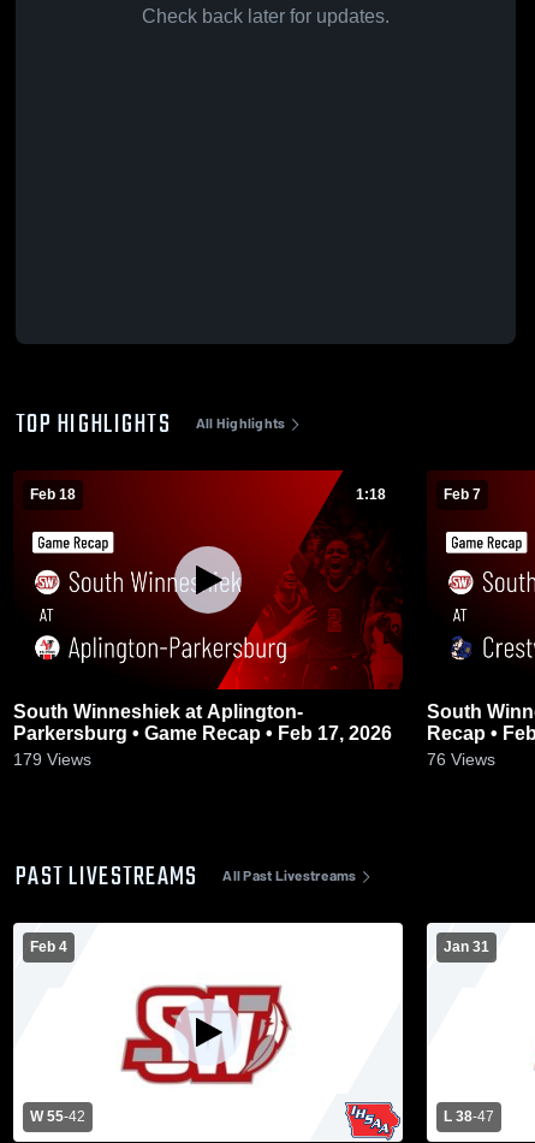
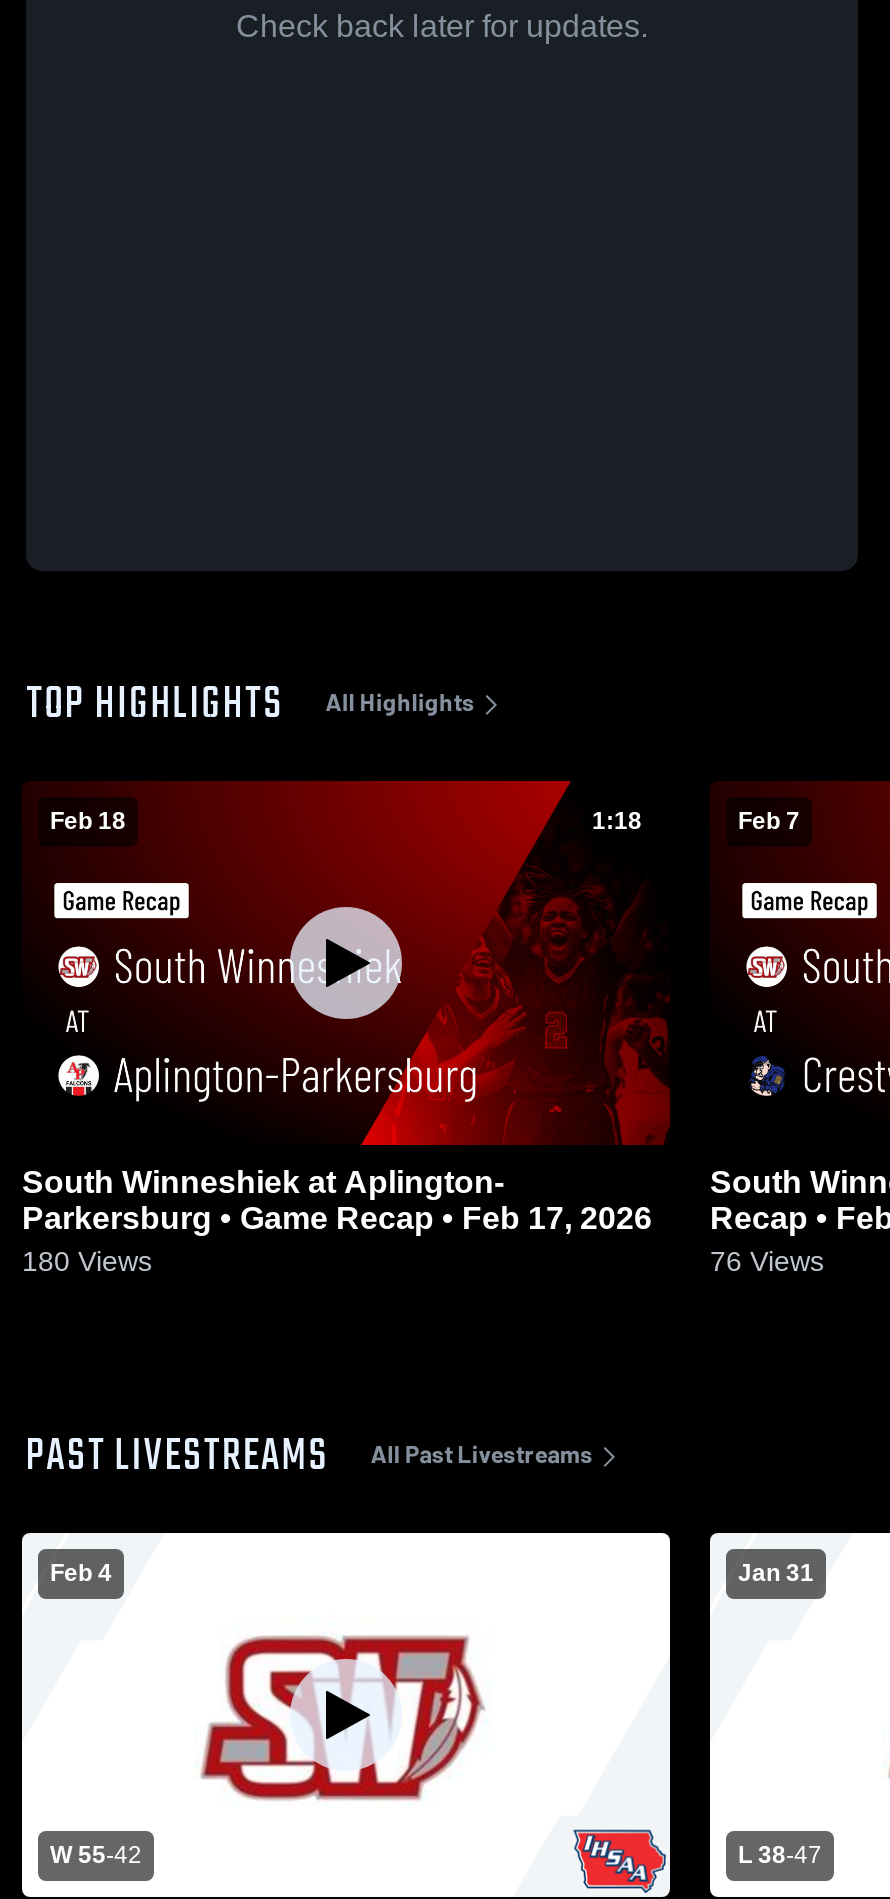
- 179 Views
+ 180 Views
